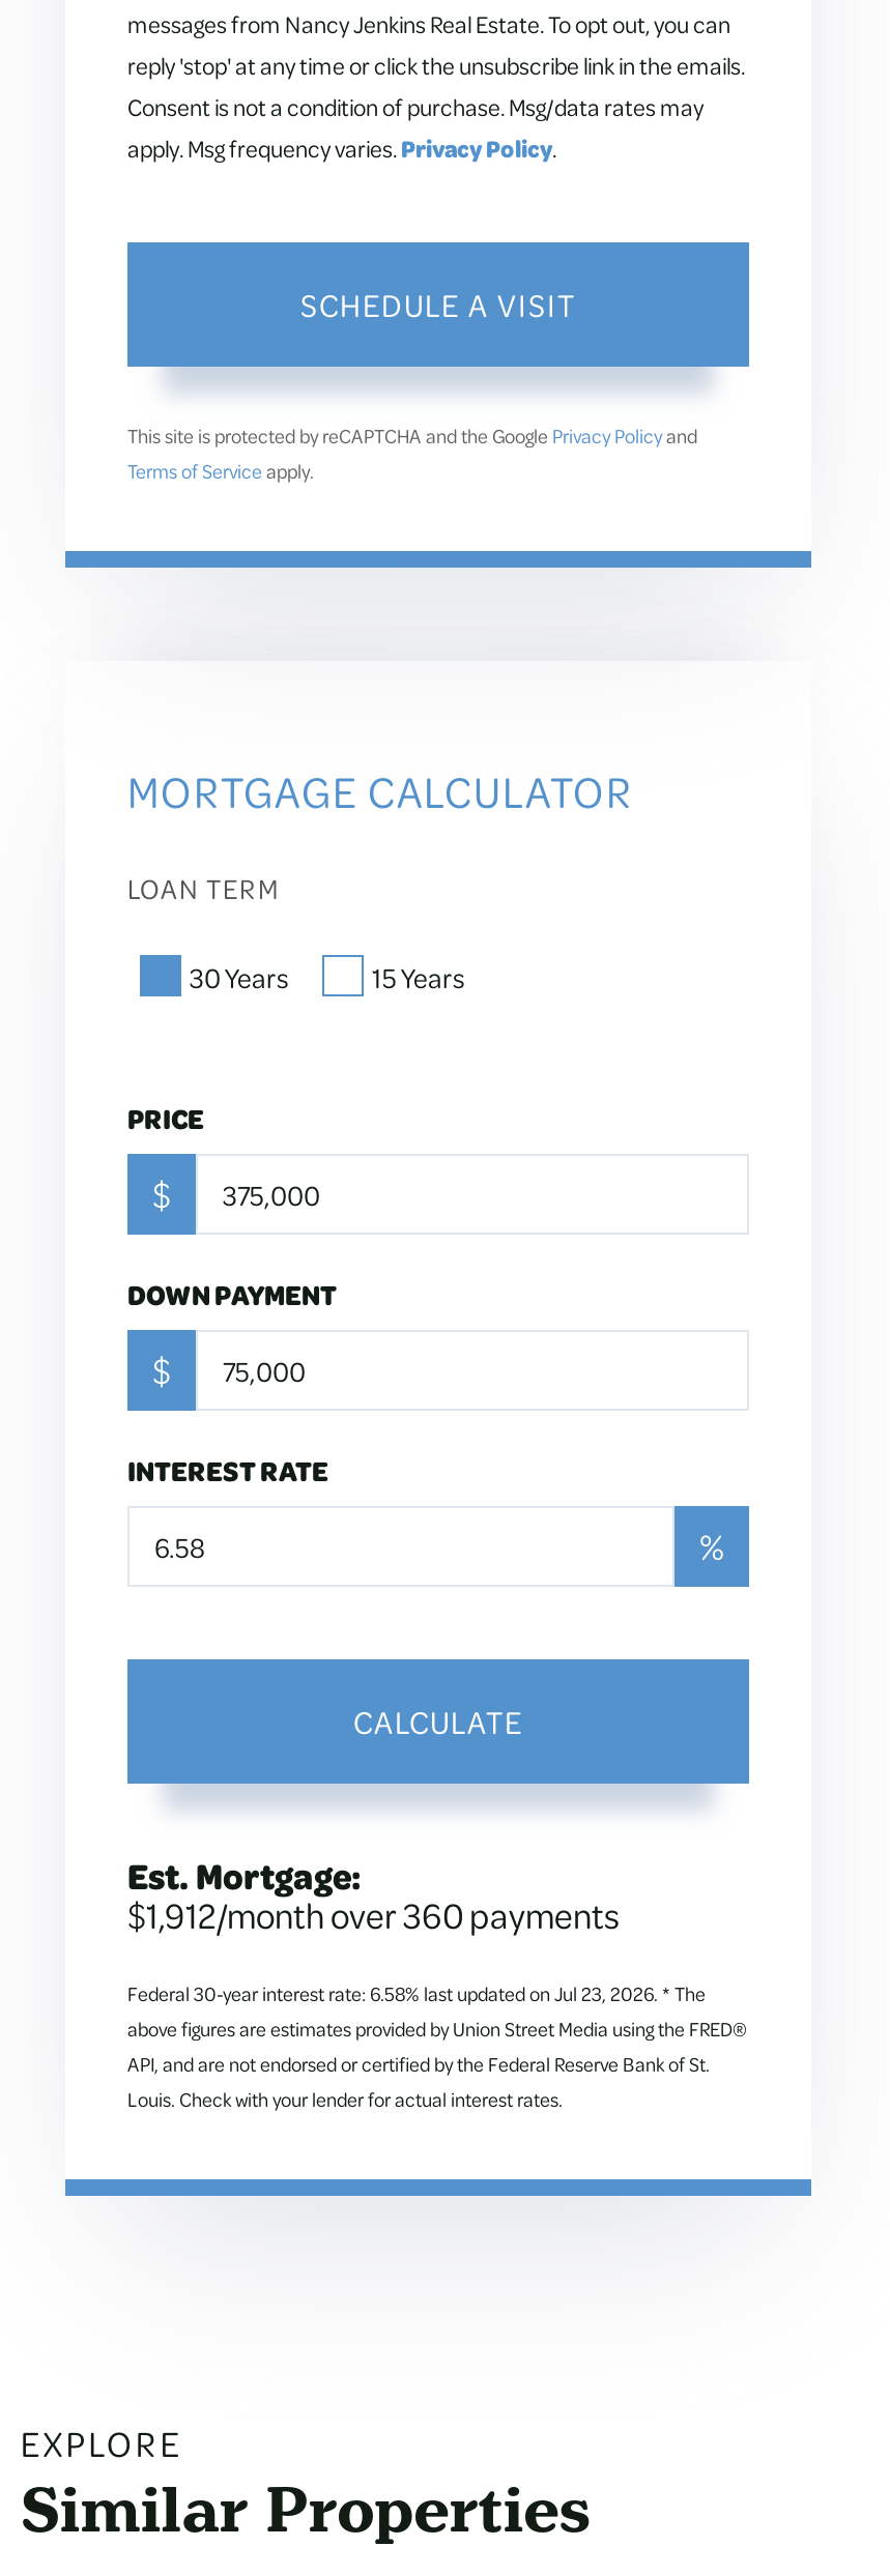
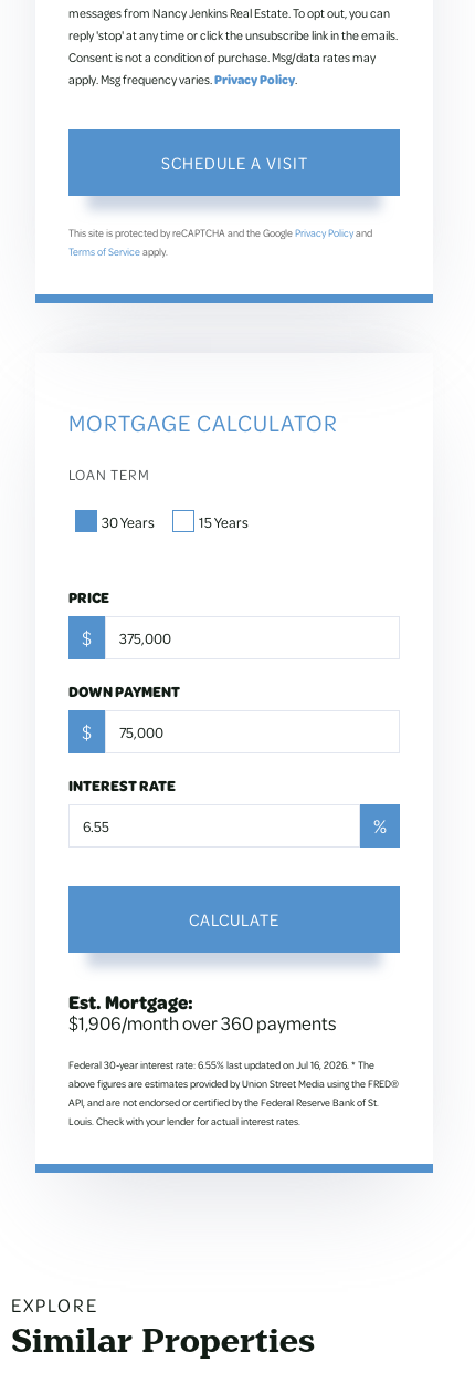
- $1,912/month over 360 payments
+ $1,906/month over 360 payments

- Federal 30-year interest rate: 6.58% last updated on Jul 23, 2026. * The
+ Federal 30-year interest rate: 6.55% last updated on Jul 16, 2026. * The
